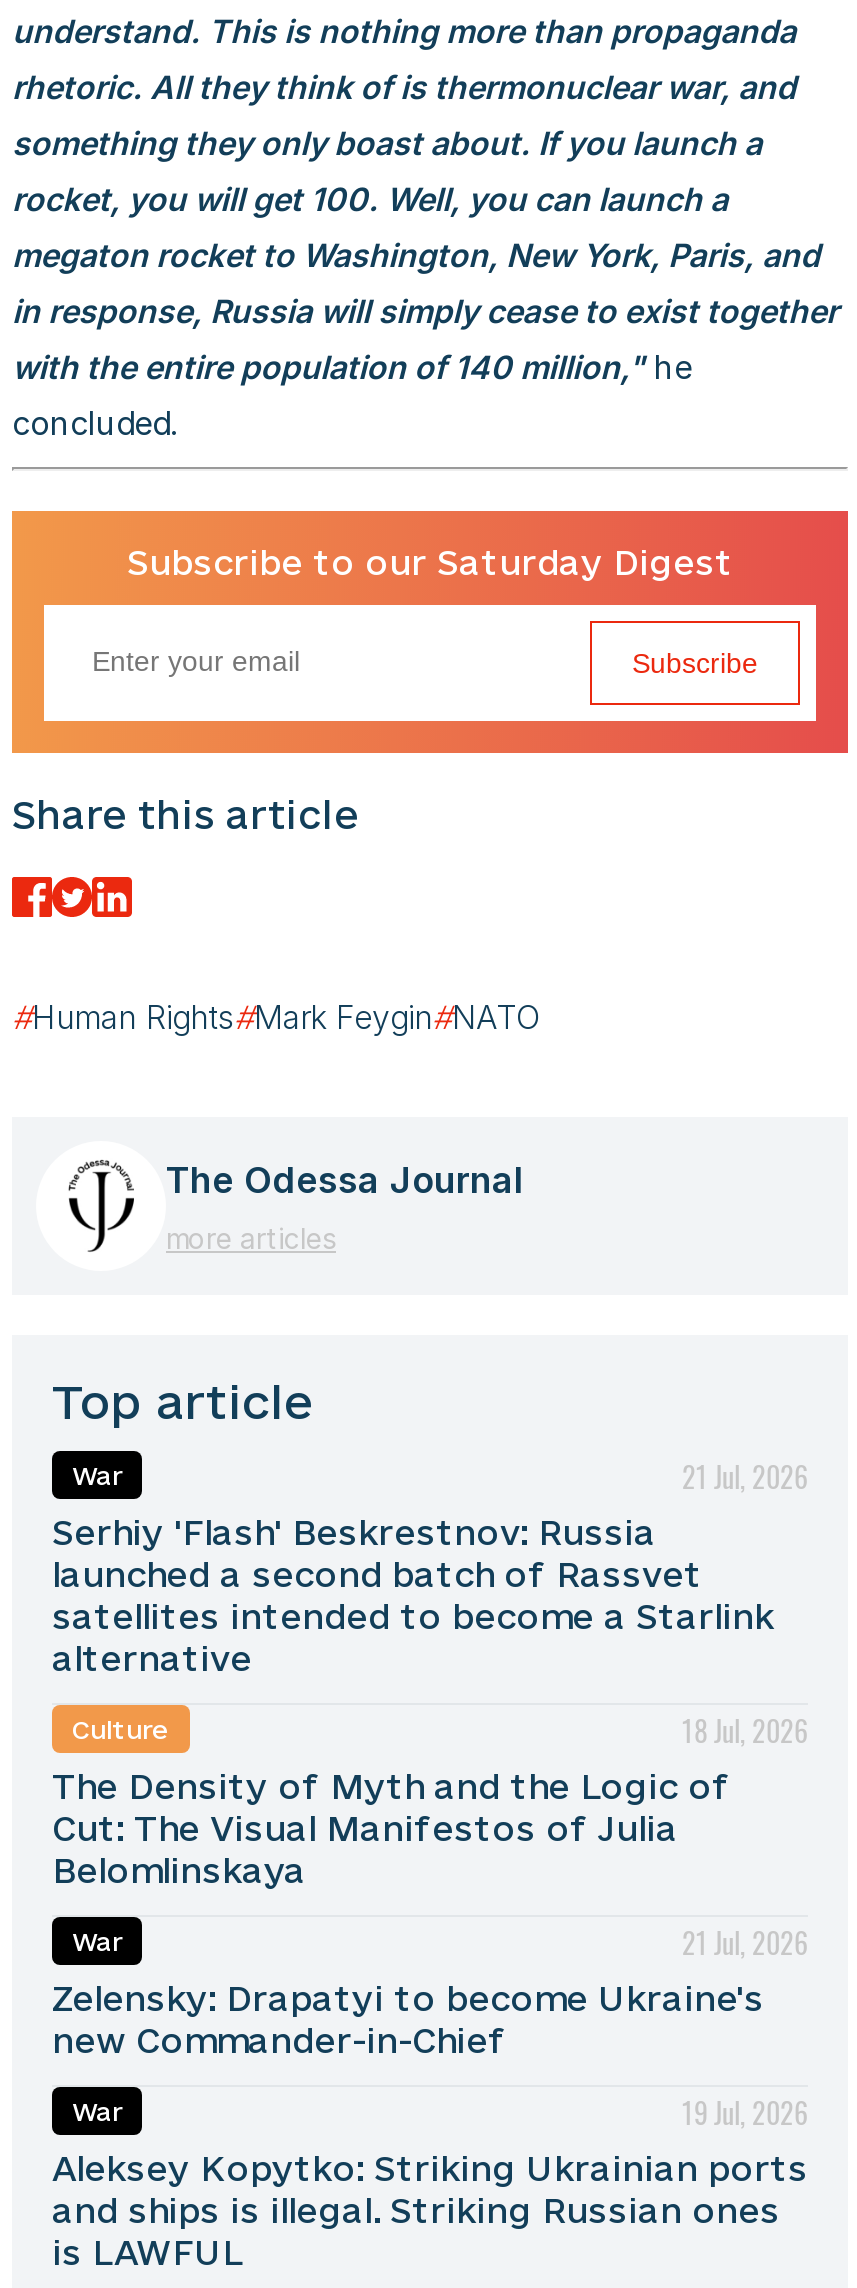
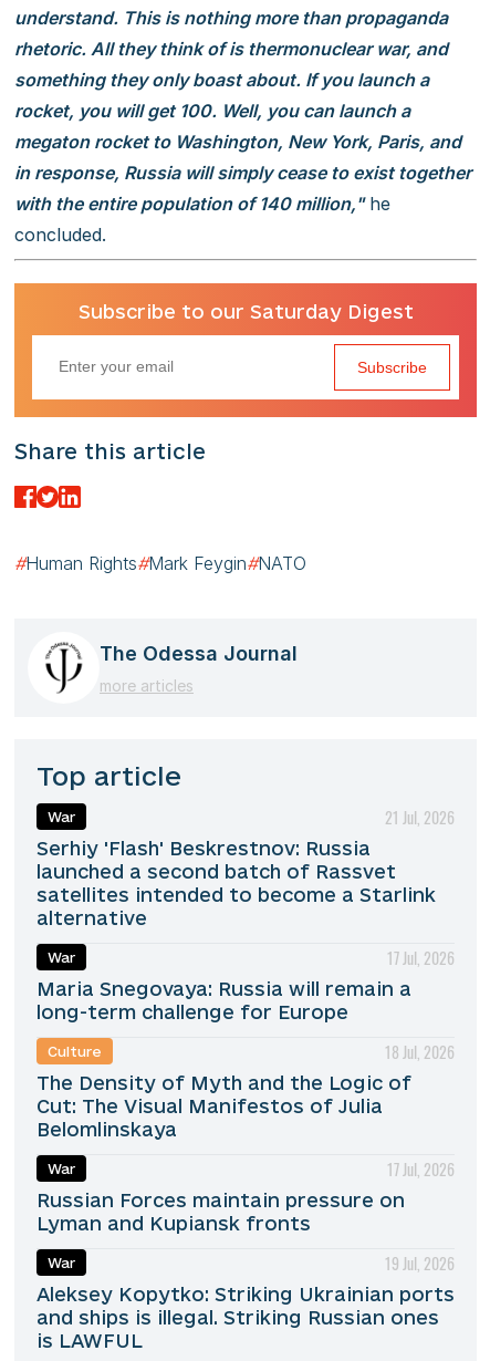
+ War
+ 17 Jul, 2026
+ Maria Snegovaya: Russia will remain a
+ long-term challenge for Europe

- 21 Jul, 2026
- Zelensky: Drapatyi to become Ukraine's
- new Commander-in-Chief
+ 17 Jul, 2026
+ Russian Forces maintain pressure on
+ Lyman and Kupiansk fronts
